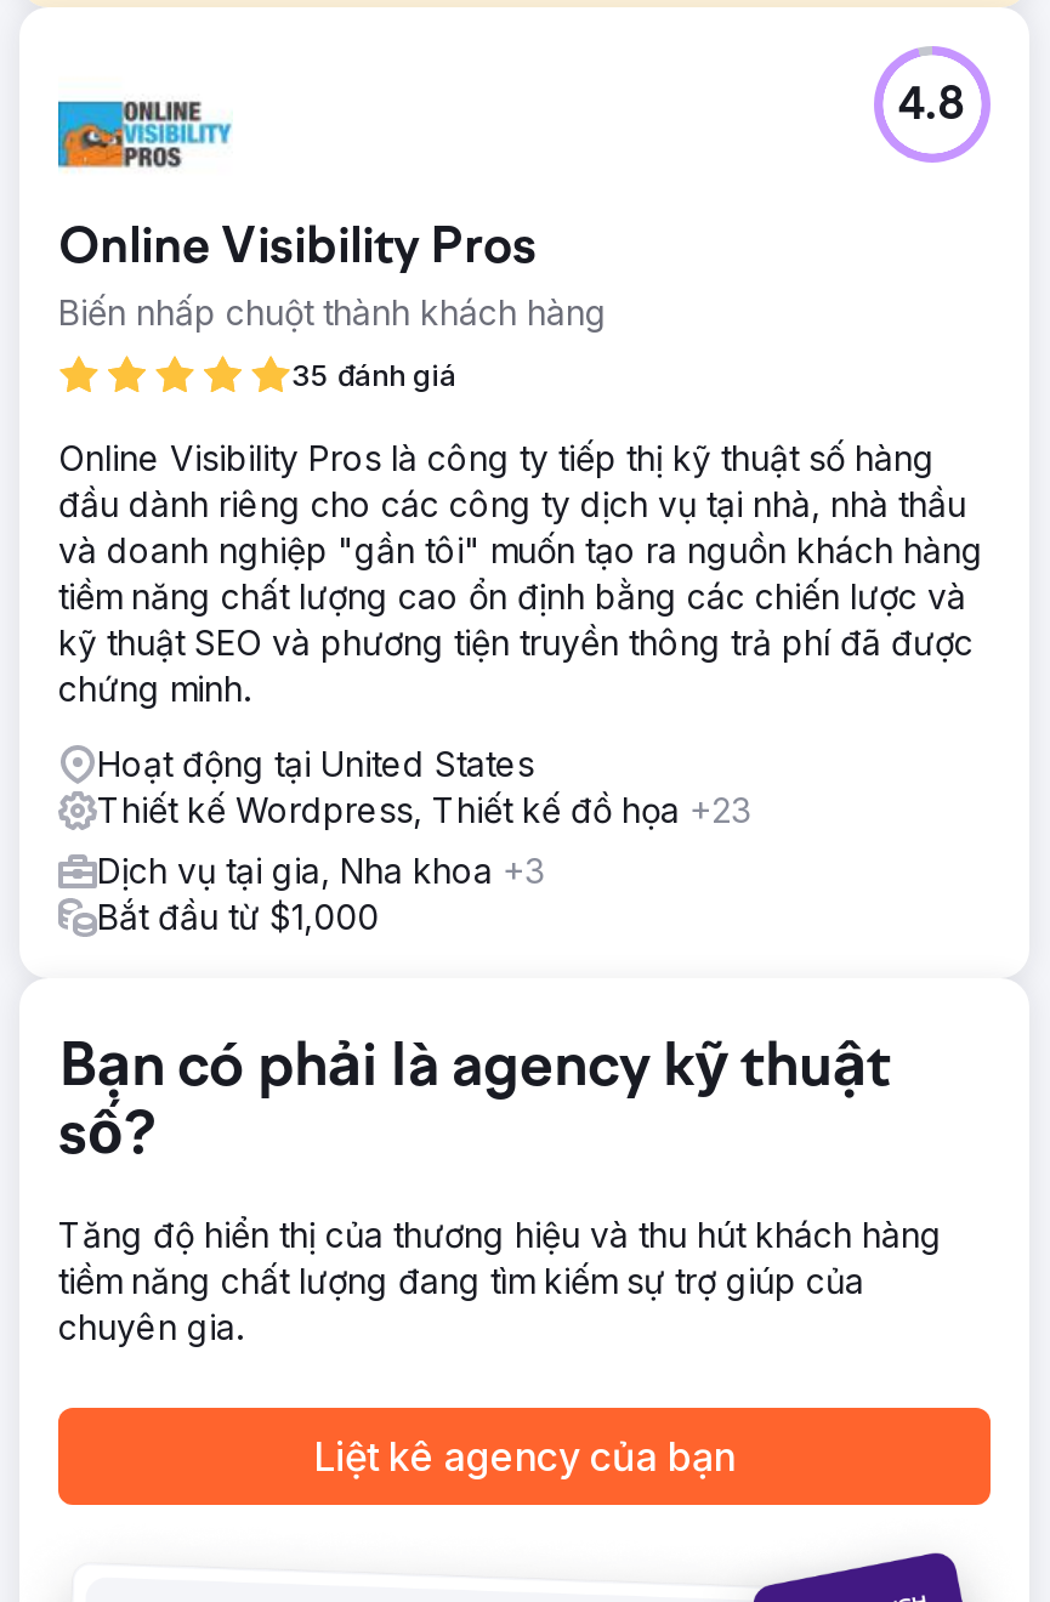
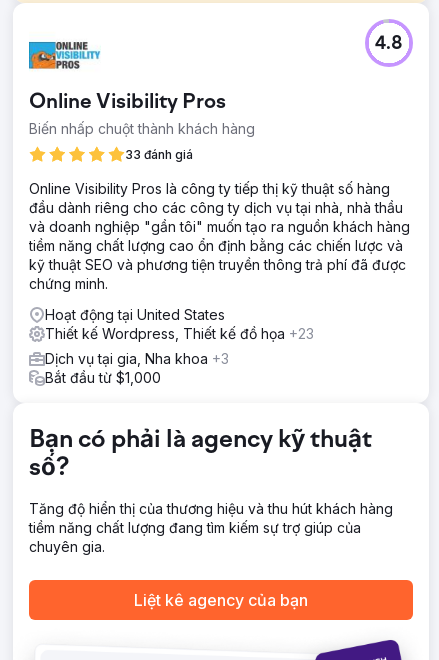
- 35 đánh giá
+ 33 đánh giá
